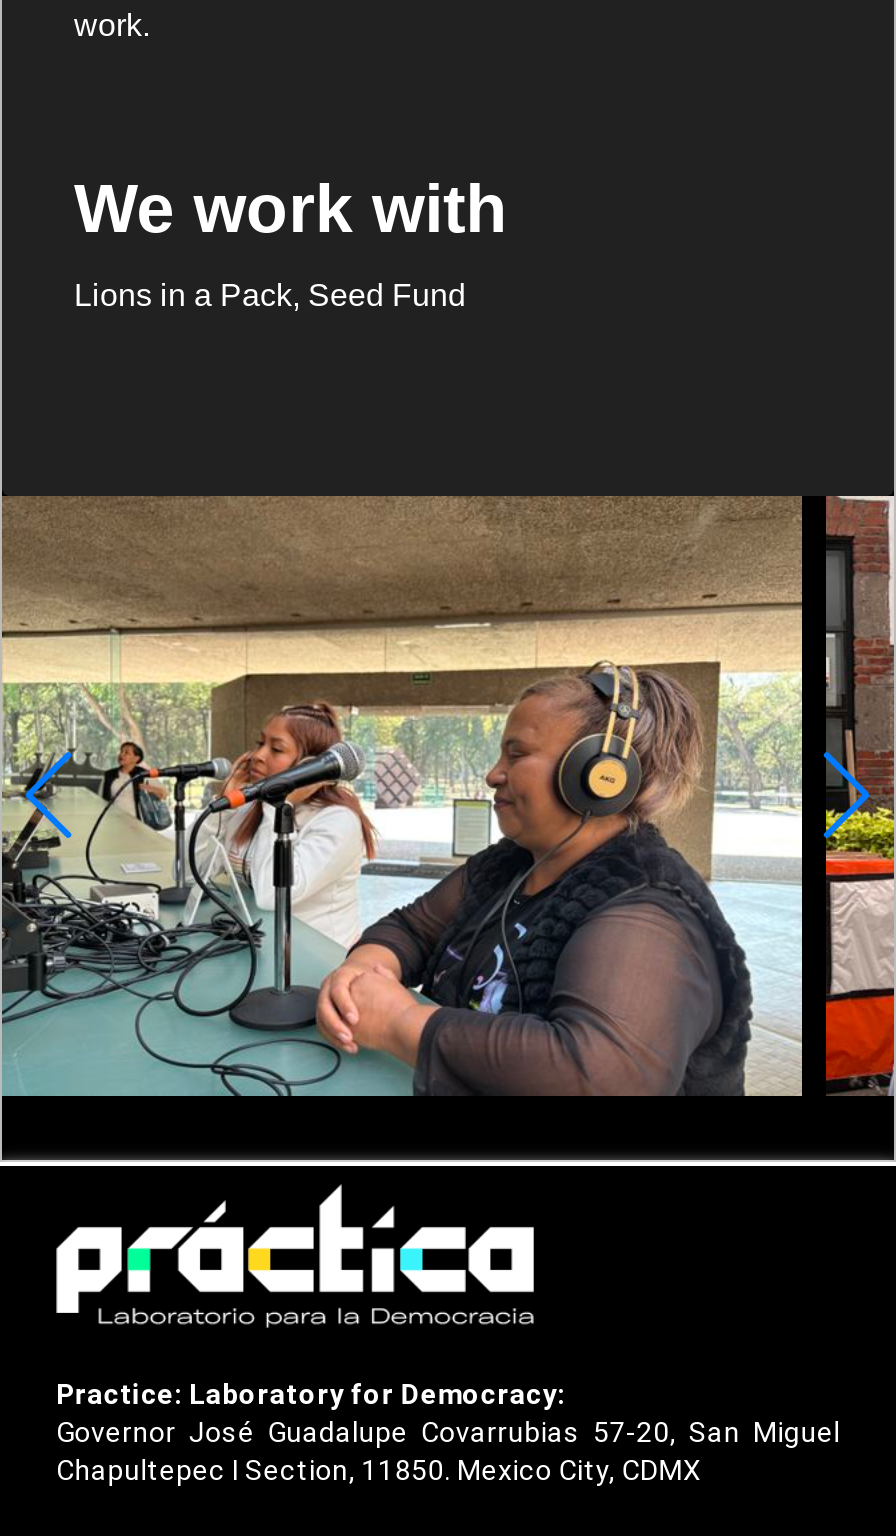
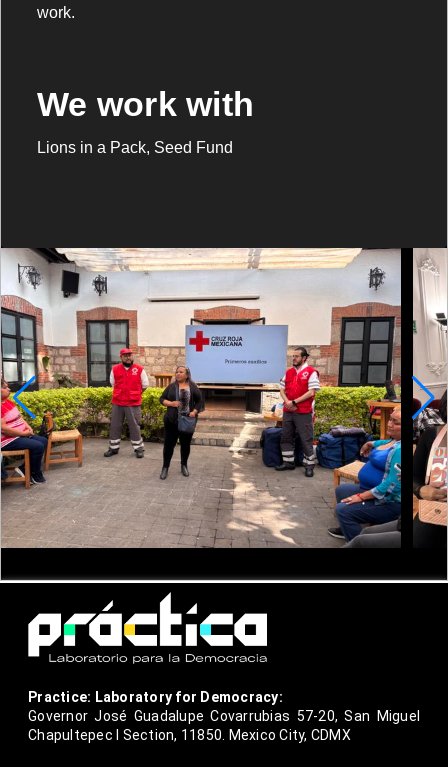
- [image]
+ [image]

- [image]
+ [image]
